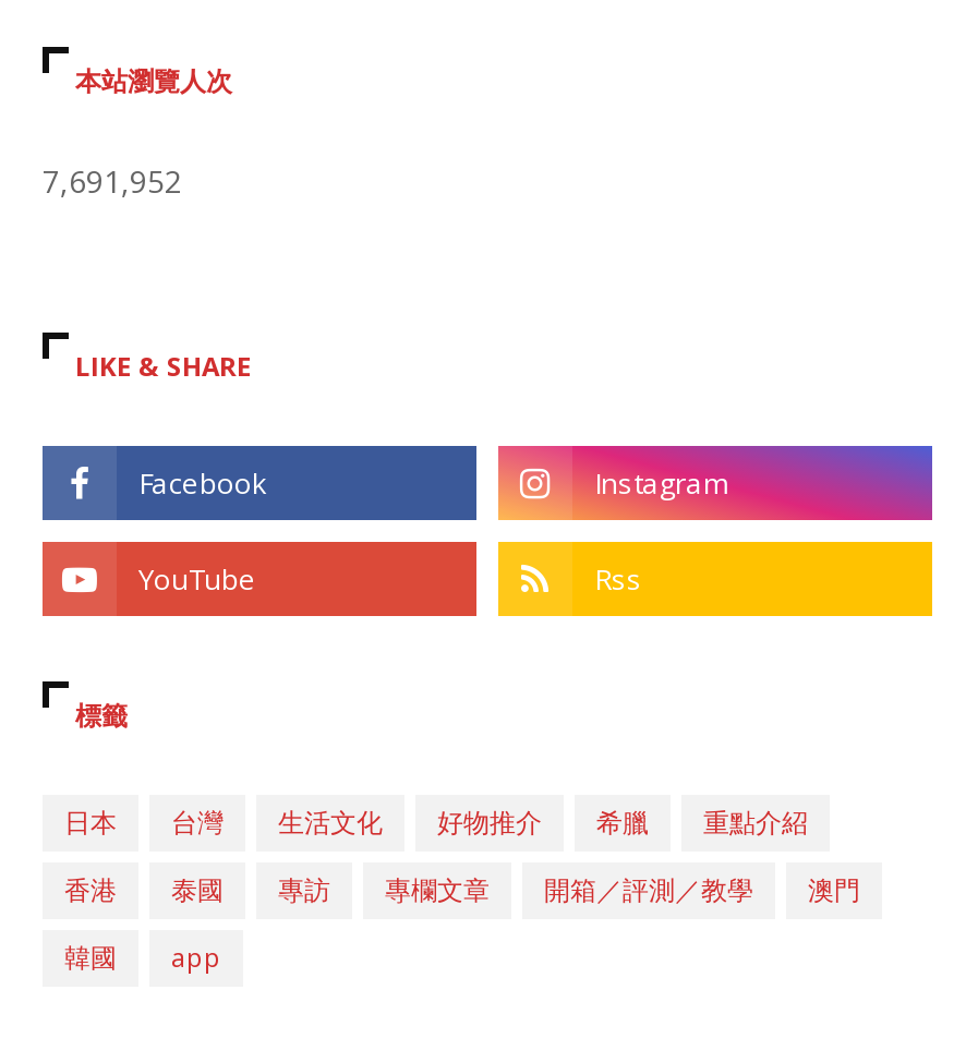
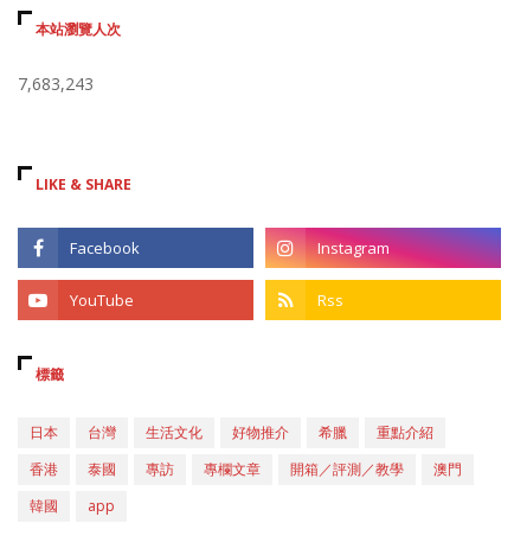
- 7,691,952
+ 7,683,243
